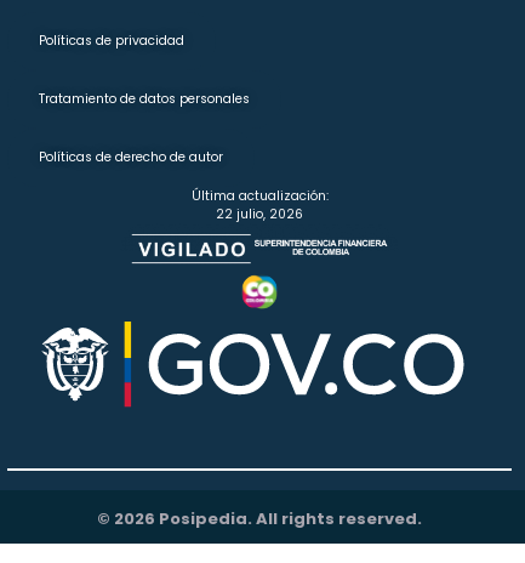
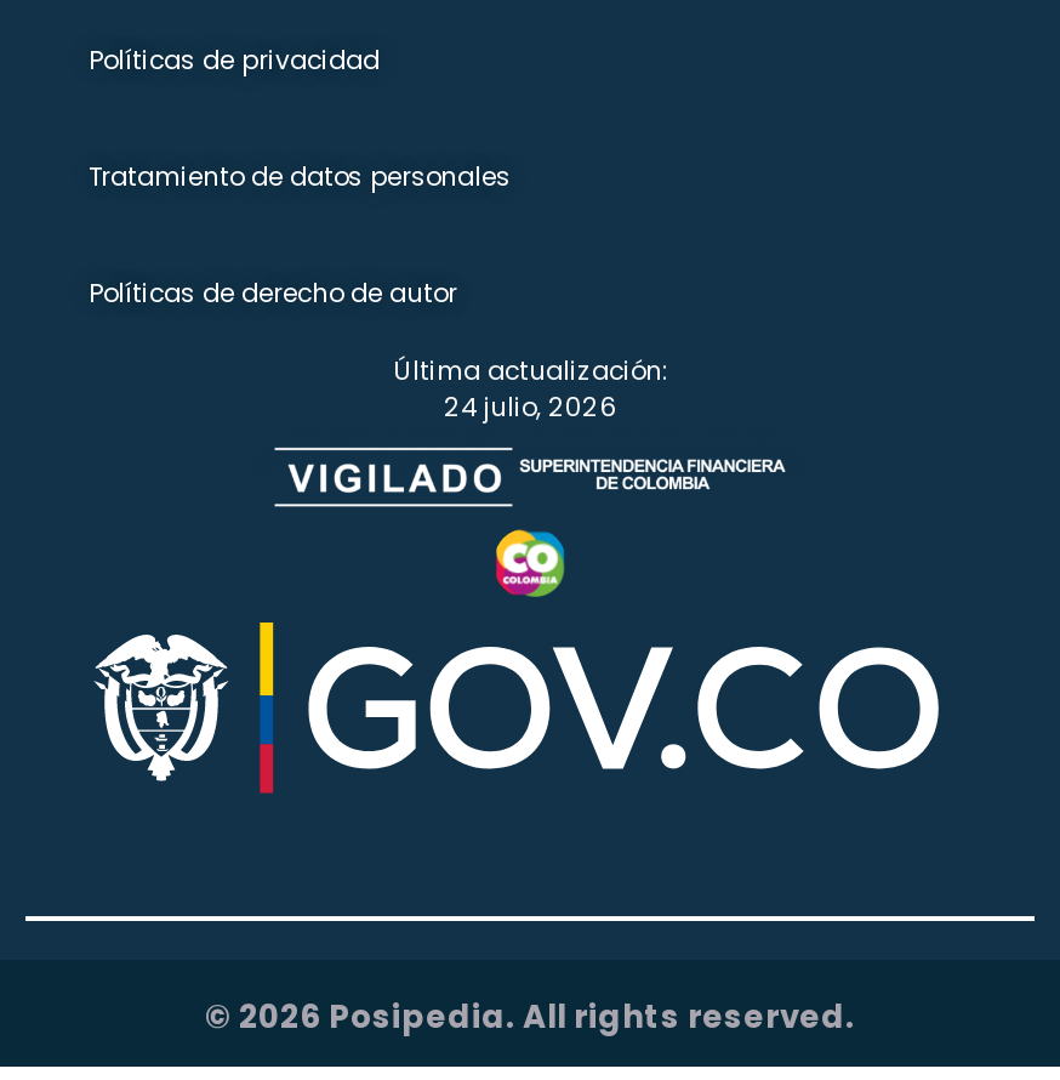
- 22 julio, 2026
+ 24 julio, 2026
